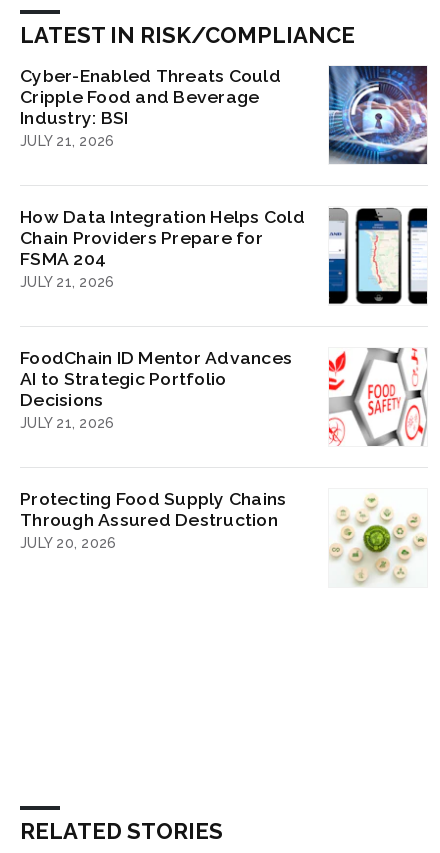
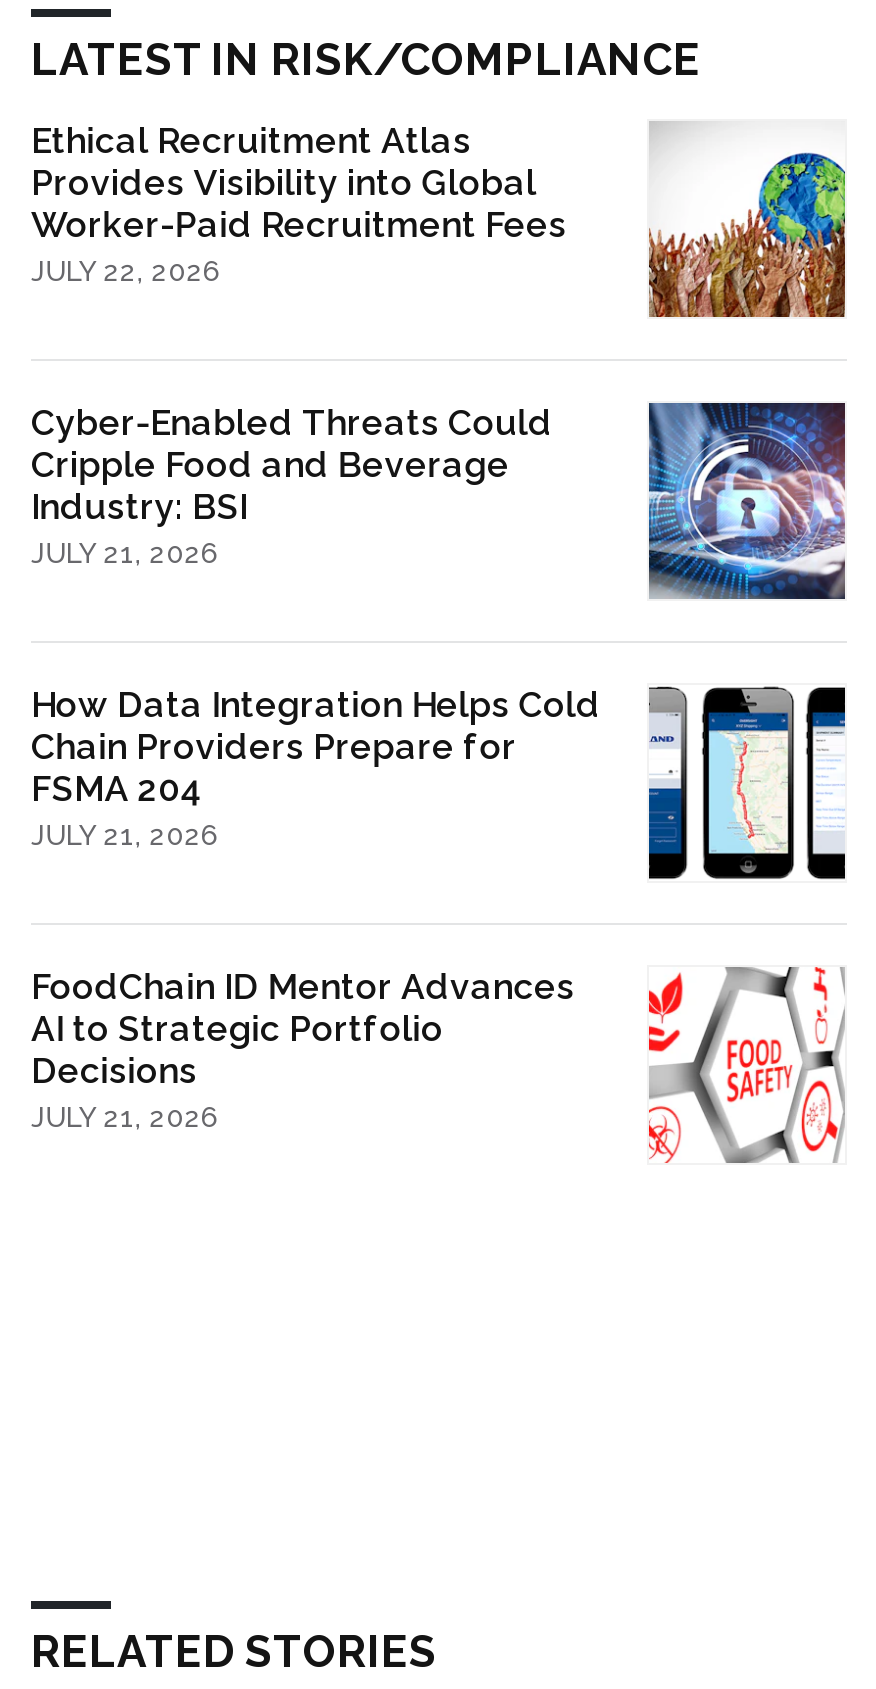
+ [image]
+ Ethical Recruitment Atlas
+ Provides Visibility into Global
+ Worker-Paid Recruitment Fees
+ JULY 22, 2026

moved down: [image] | Cyber-Enabled Threats Could | Cripple Food and Beverage | ... | Decisions | JULY 21, 2026

- Protecting Food Supply Chains
- Through Assured Destruction
- JULY 20, 2026

- [image]
